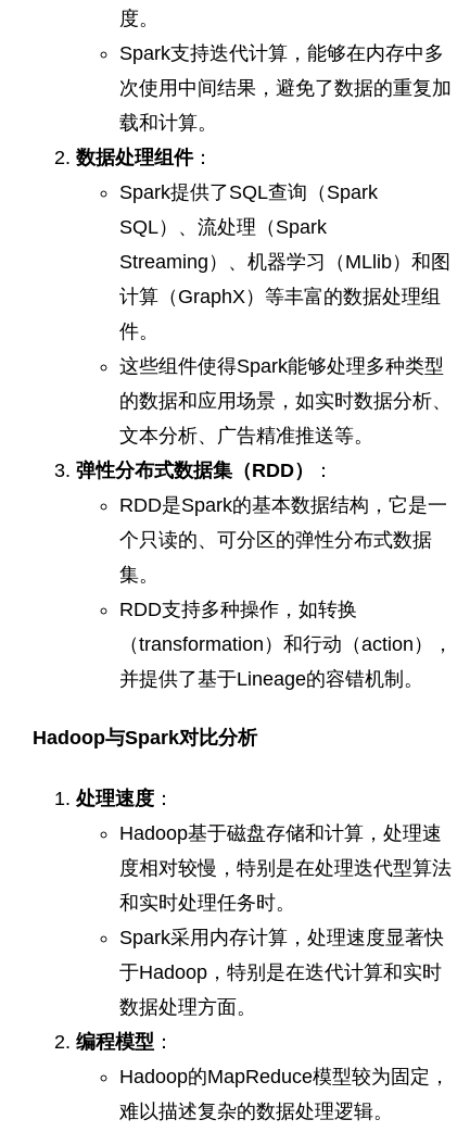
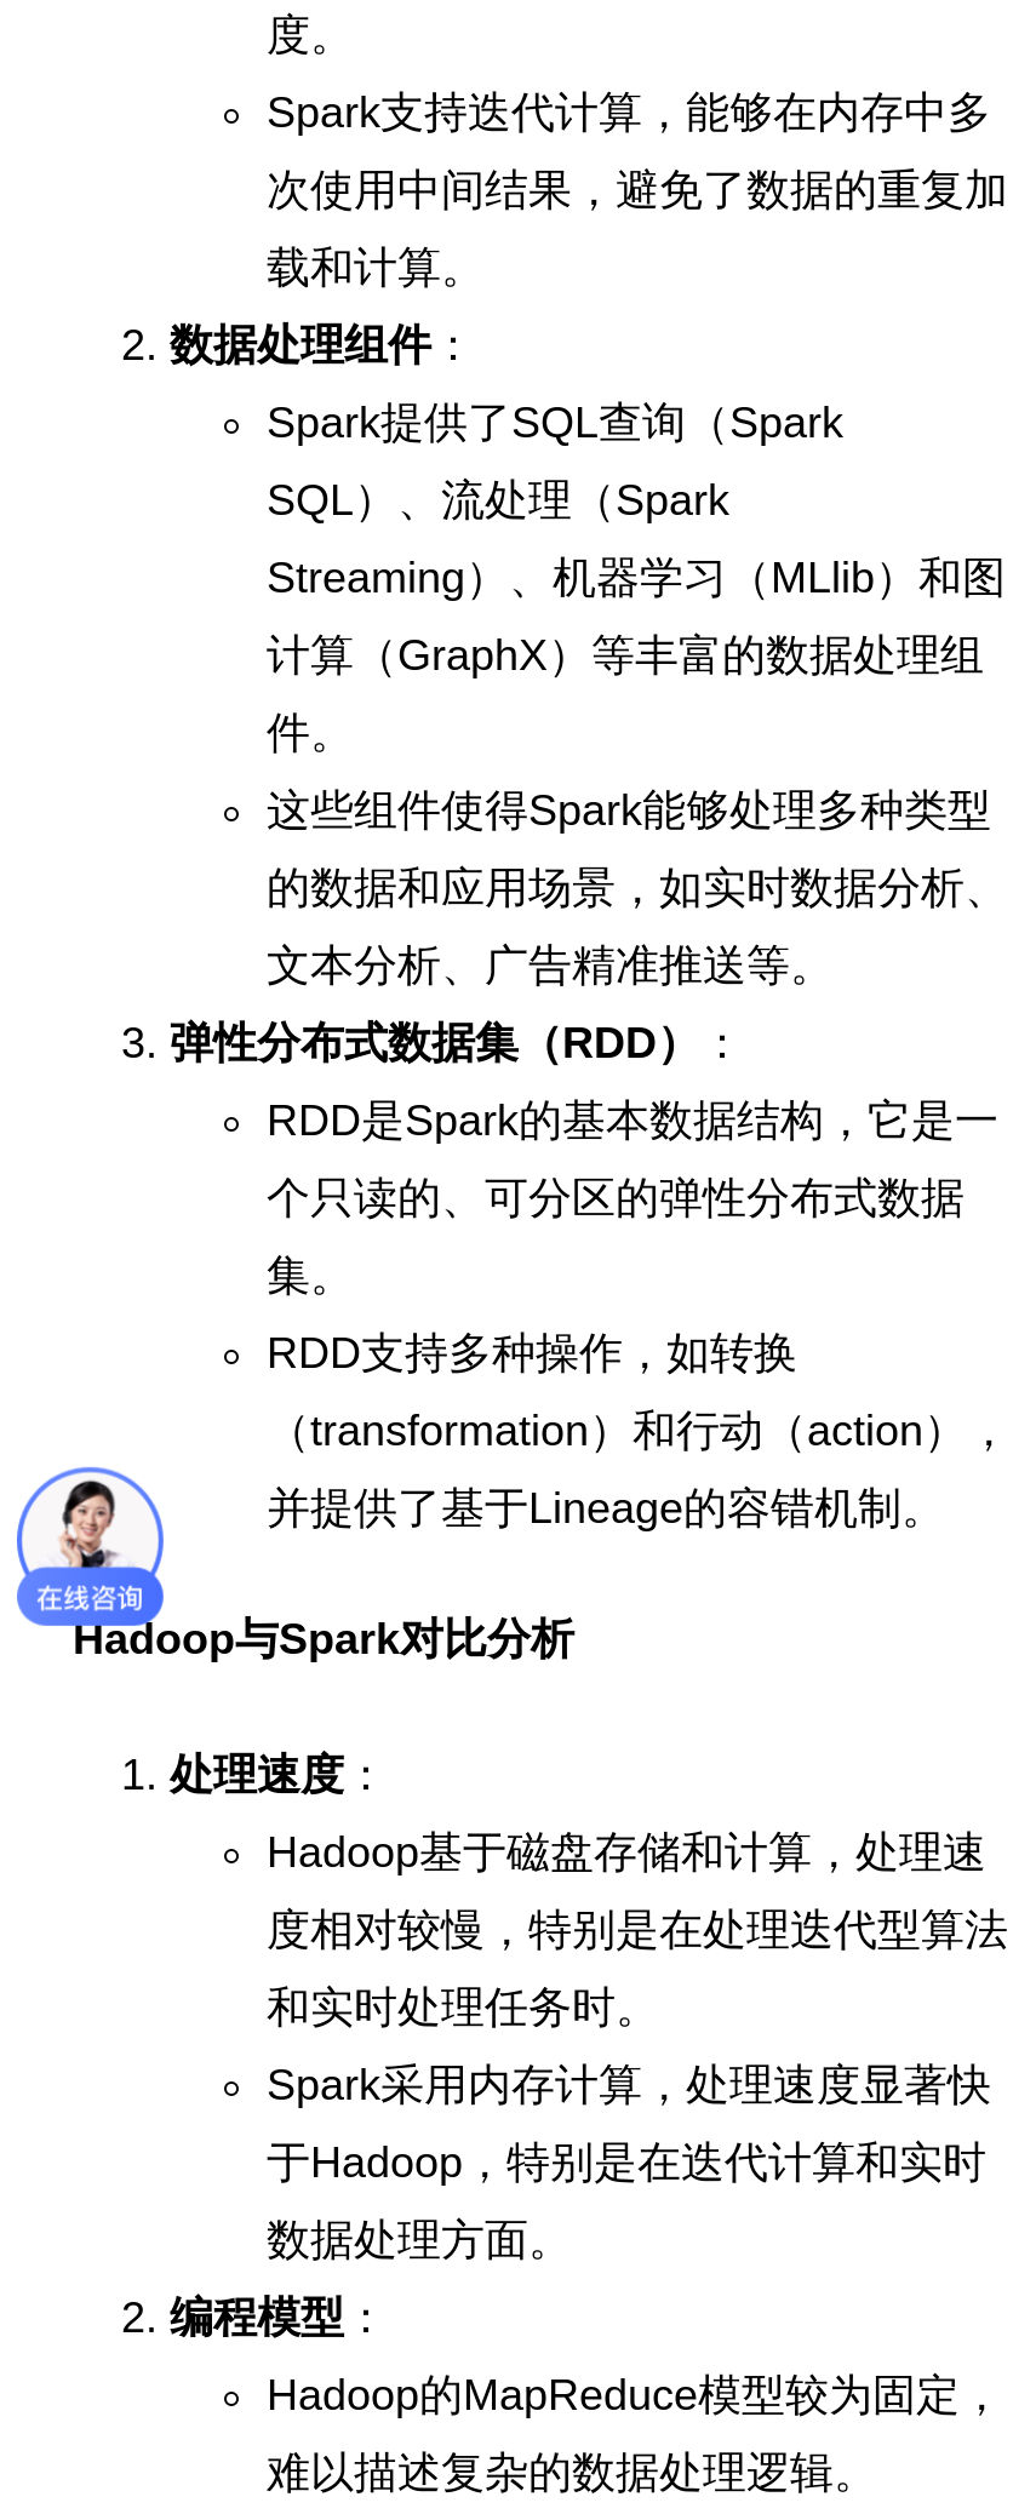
+ [image]
